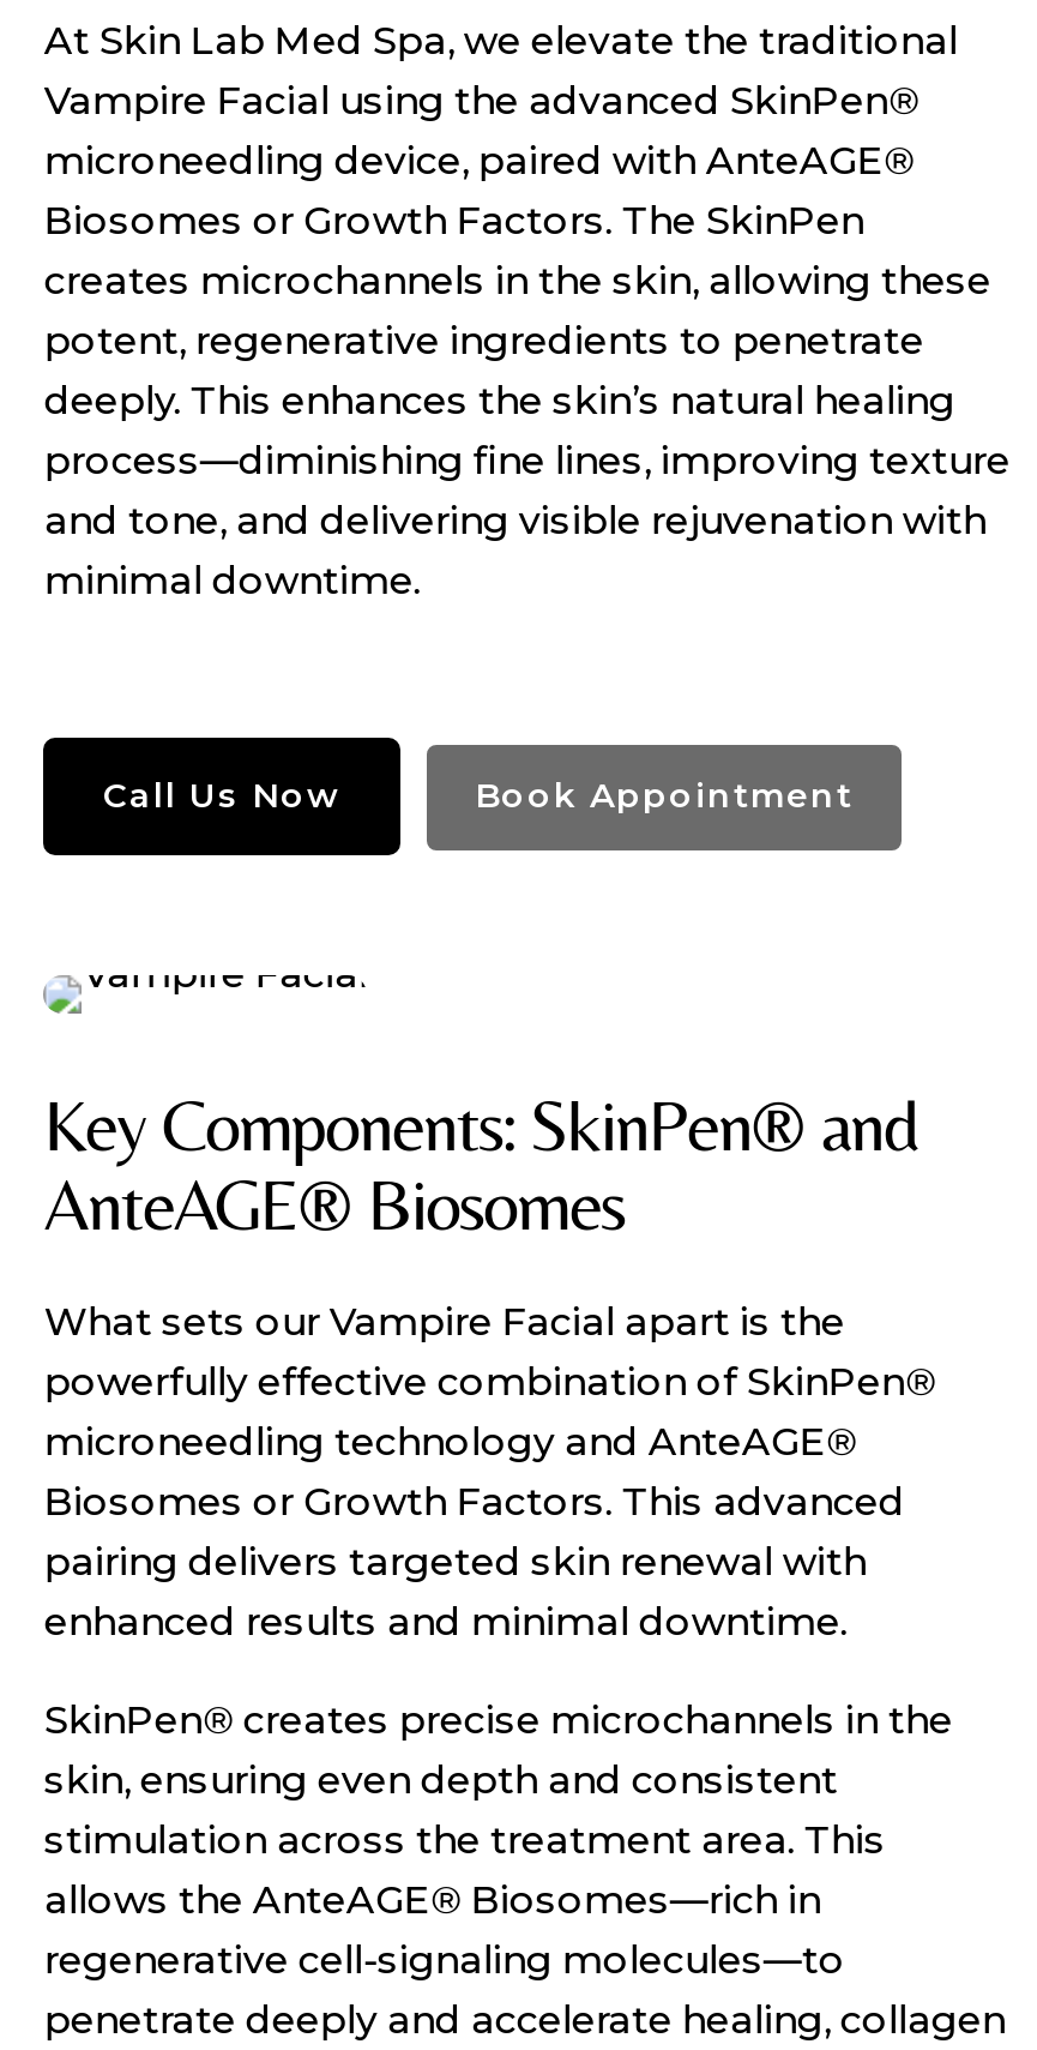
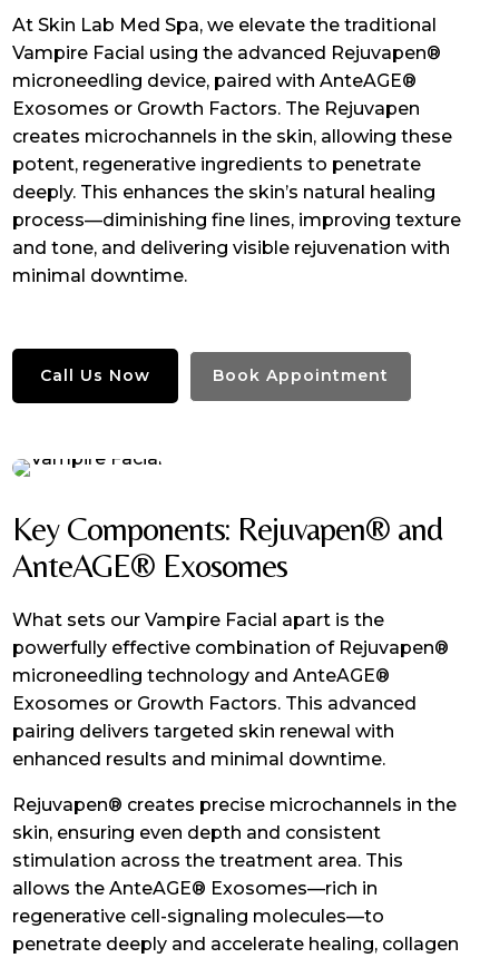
- Vampire Facial using the advanced SkinPen®
+ Vampire Facial using the advanced Rejuvapen®

- Biosomes or Growth Factors. The SkinPen
+ Exosomes or Growth Factors. The Rejuvapen

- Key Components: SkinPen® and
+ Key Components: Rejuvapen® and

- AnteAGE® Biosomes
+ AnteAGE® Exosomes

- powerfully effective combination of SkinPen®
+ powerfully effective combination of Rejuvapen®

- Biosomes or Growth Factors. This advanced
+ Exosomes or Growth Factors. This advanced

- SkinPen® creates precise microchannels in the
+ Rejuvapen® creates precise microchannels in the

- allows the AnteAGE® Biosomes—rich in
+ allows the AnteAGE® Exosomes—rich in
